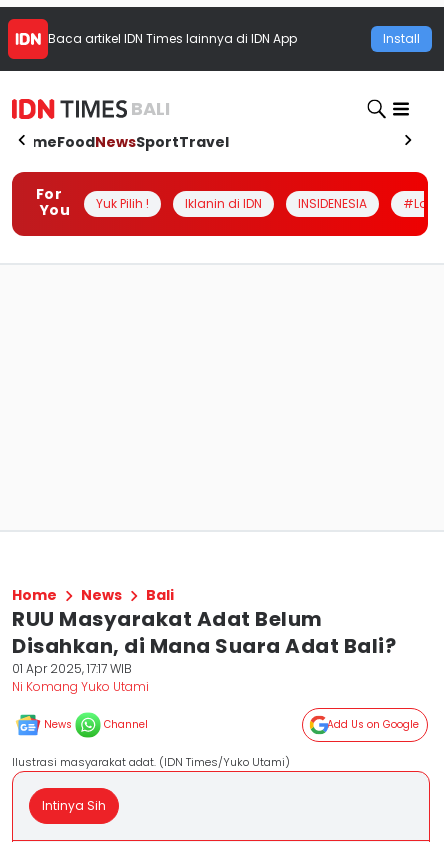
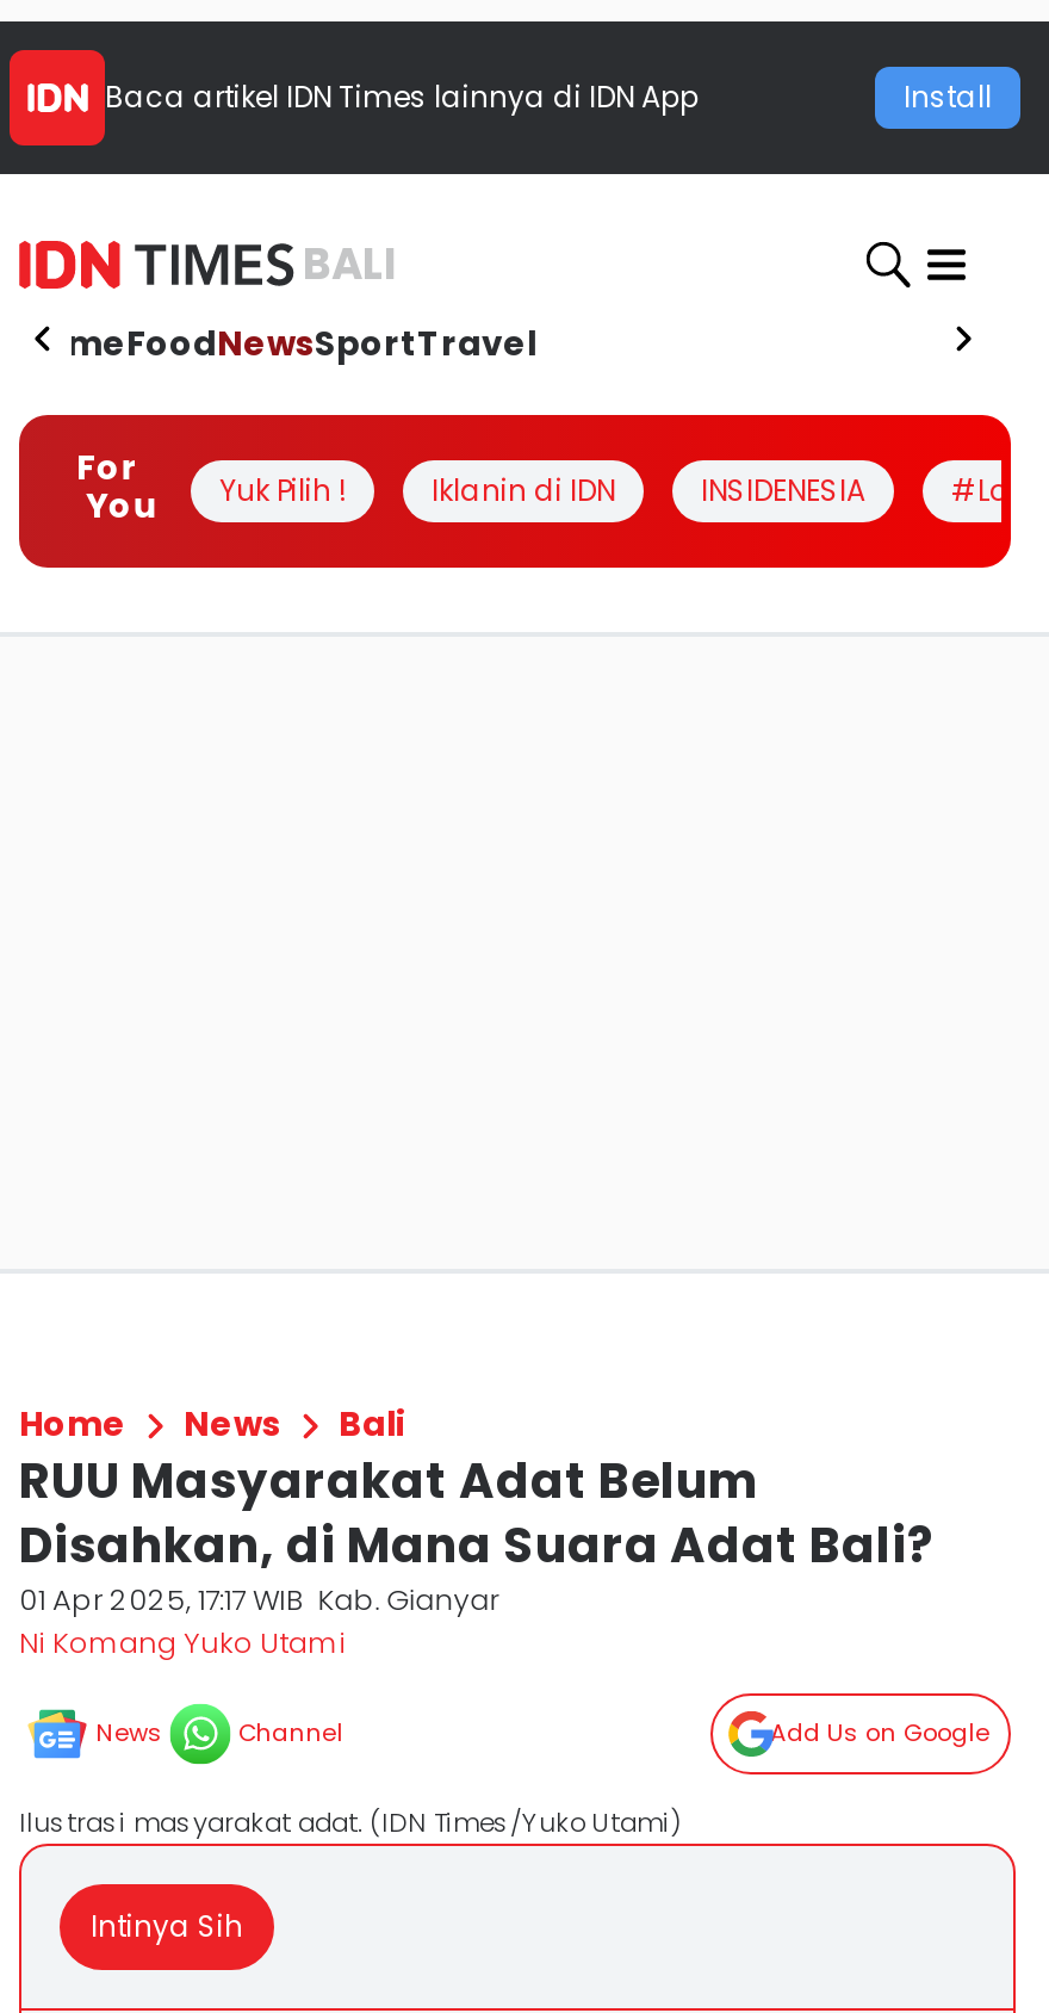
- 01 Apr 2025, 17:17 WIB
+ 01 Apr 2025, 17:17 WIB Kab. Gianyar
